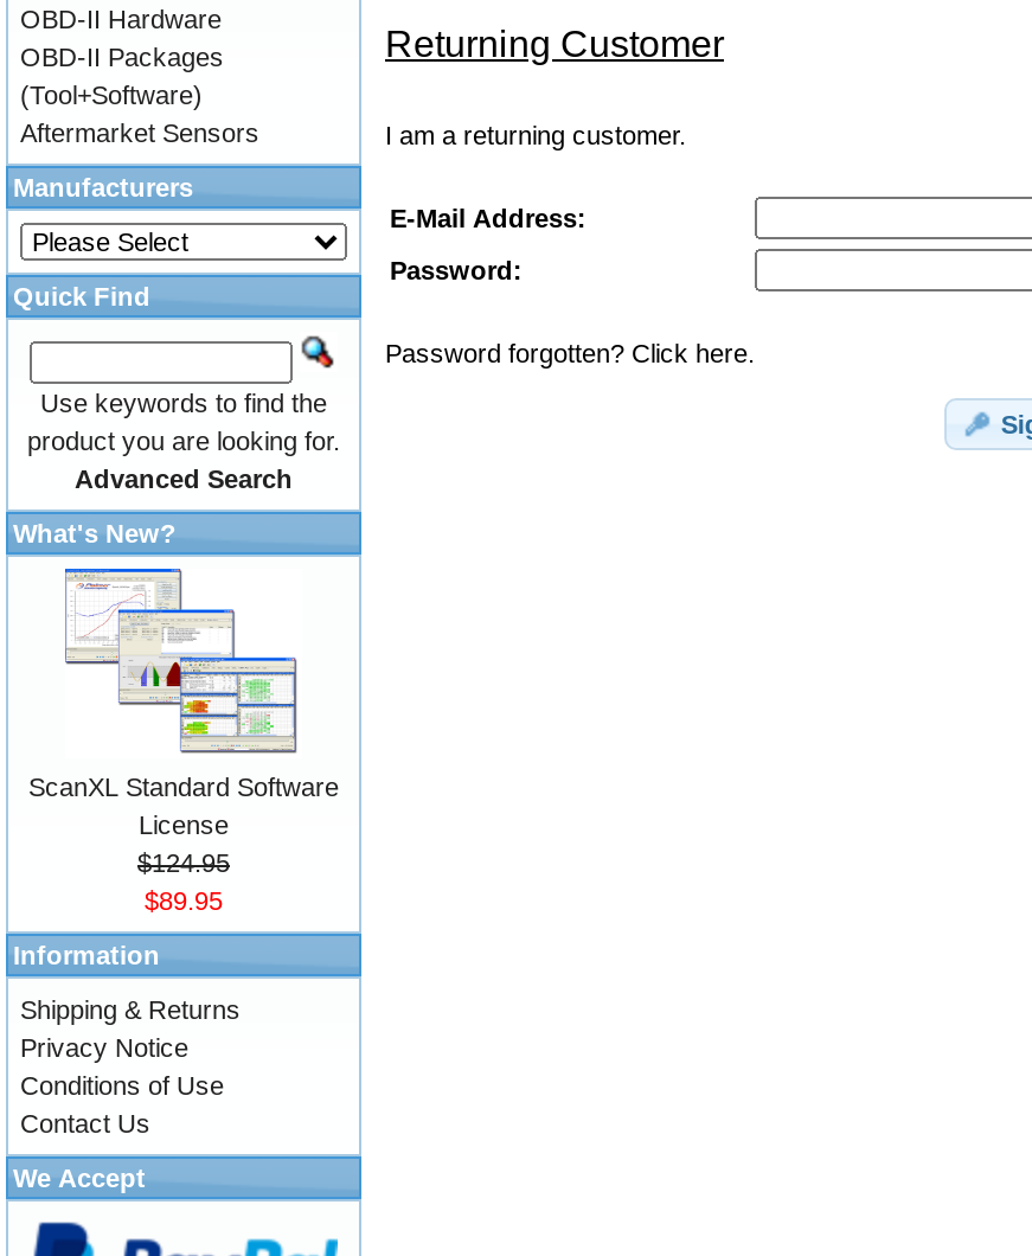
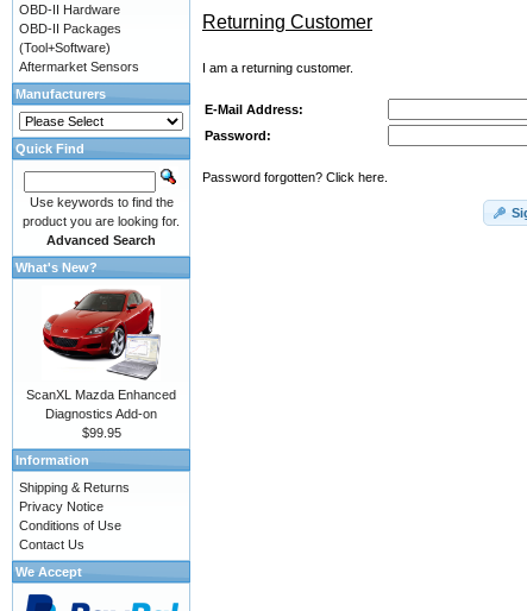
- [image]
- ScanXL Standard Software
- License
- $124.95
- $89.95
+ [image]
+ ScanXL Mazda Enhanced
+ Diagnostics Add-on
+ $99.95
